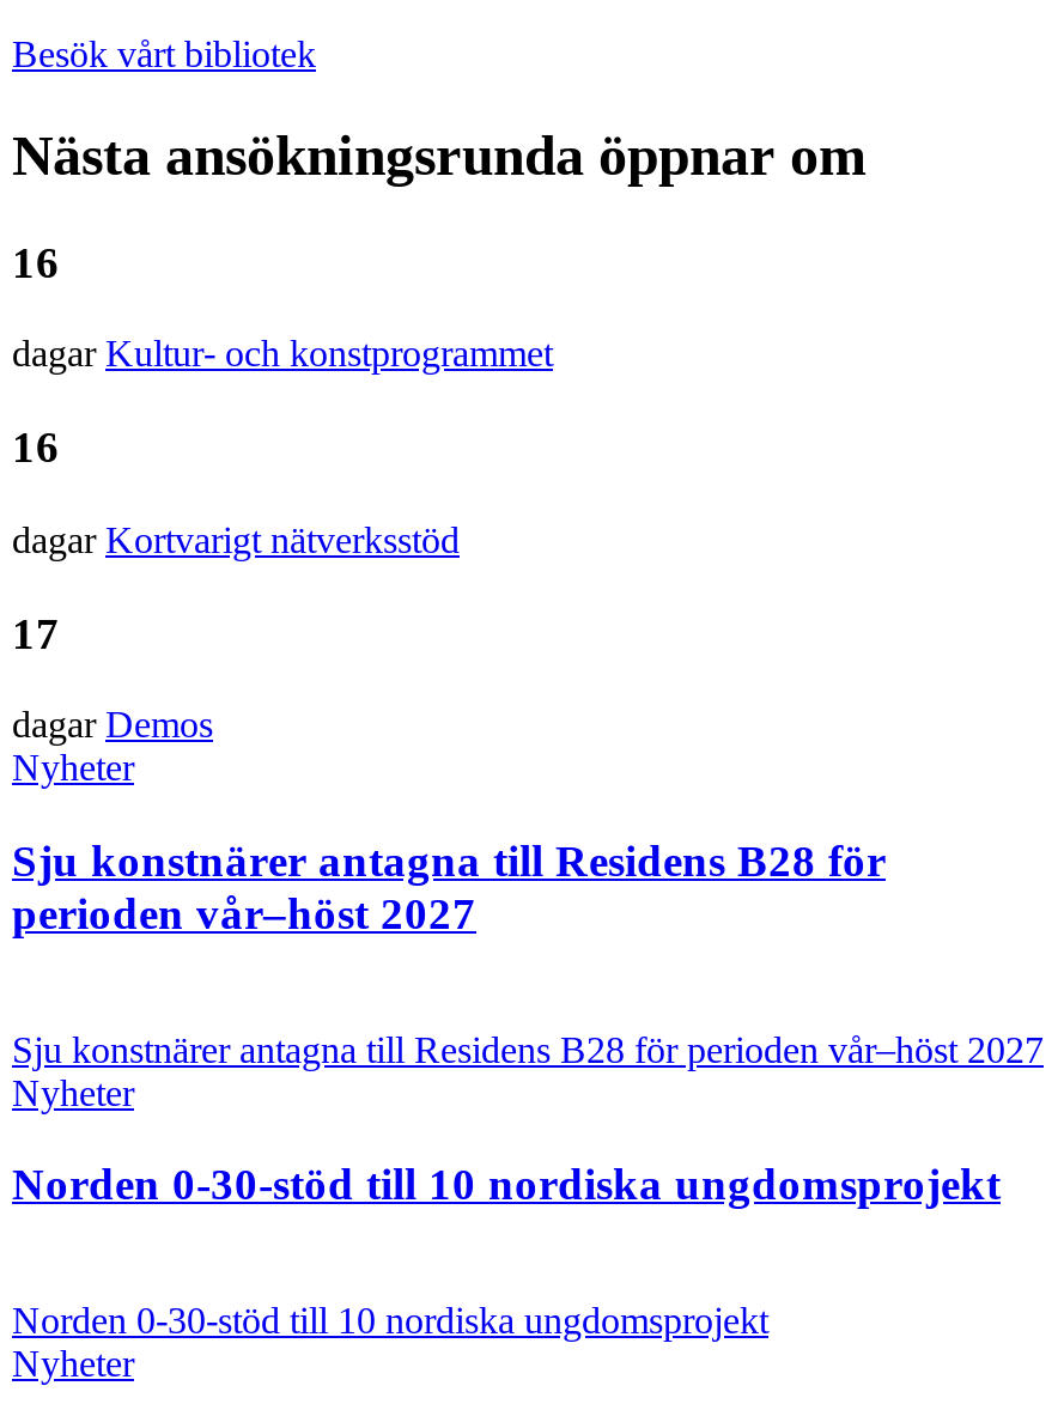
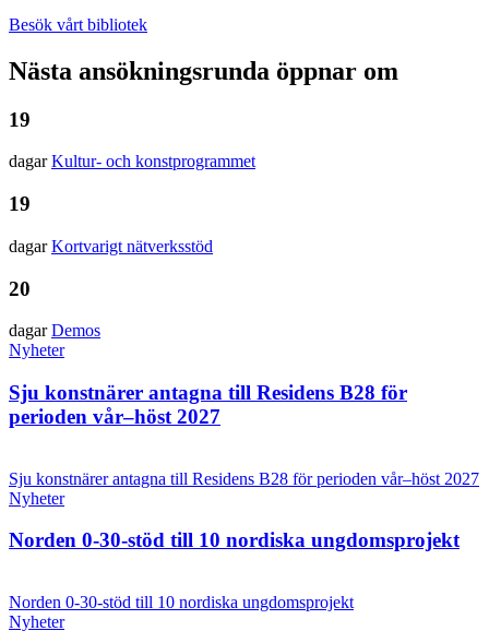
- 16
+ 19

- 16
+ 19

- 17
+ 20
